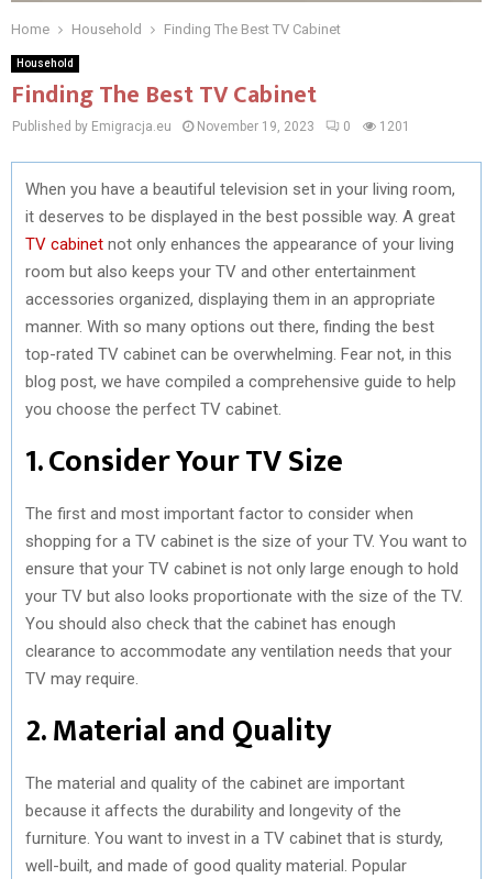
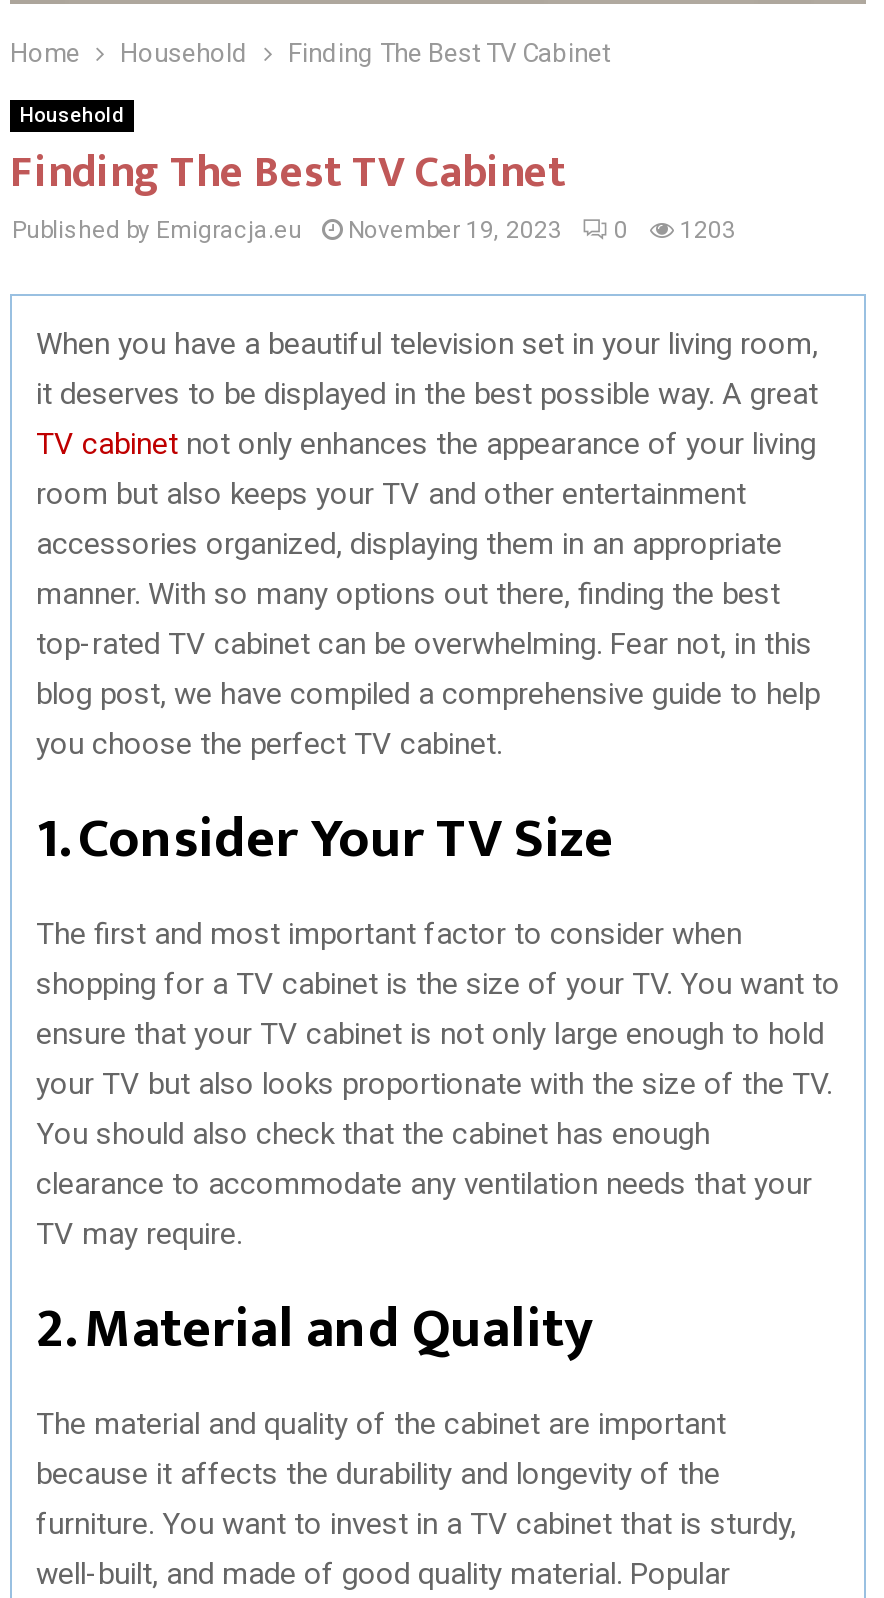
- Published by Emigracja.eu November 19, 2023 0 1201
+ Published by Emigracja.eu November 19, 2023 0 1203
